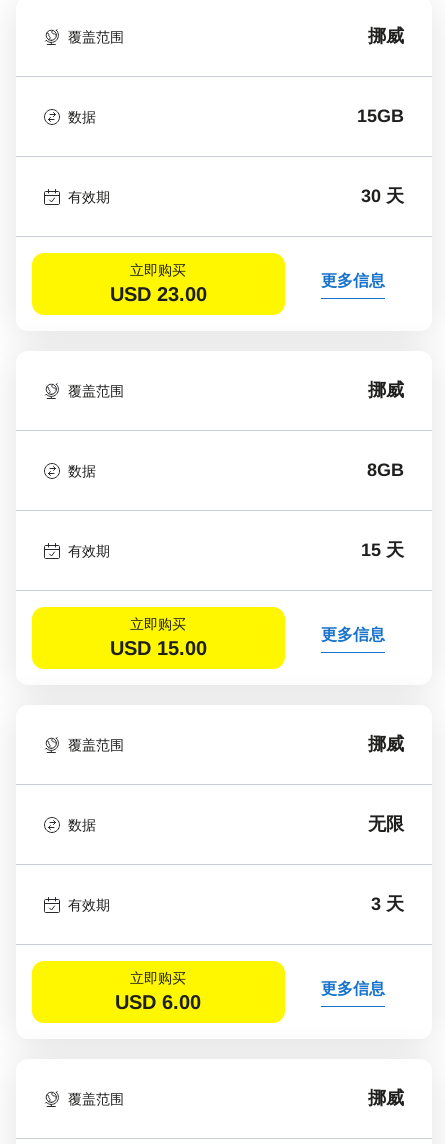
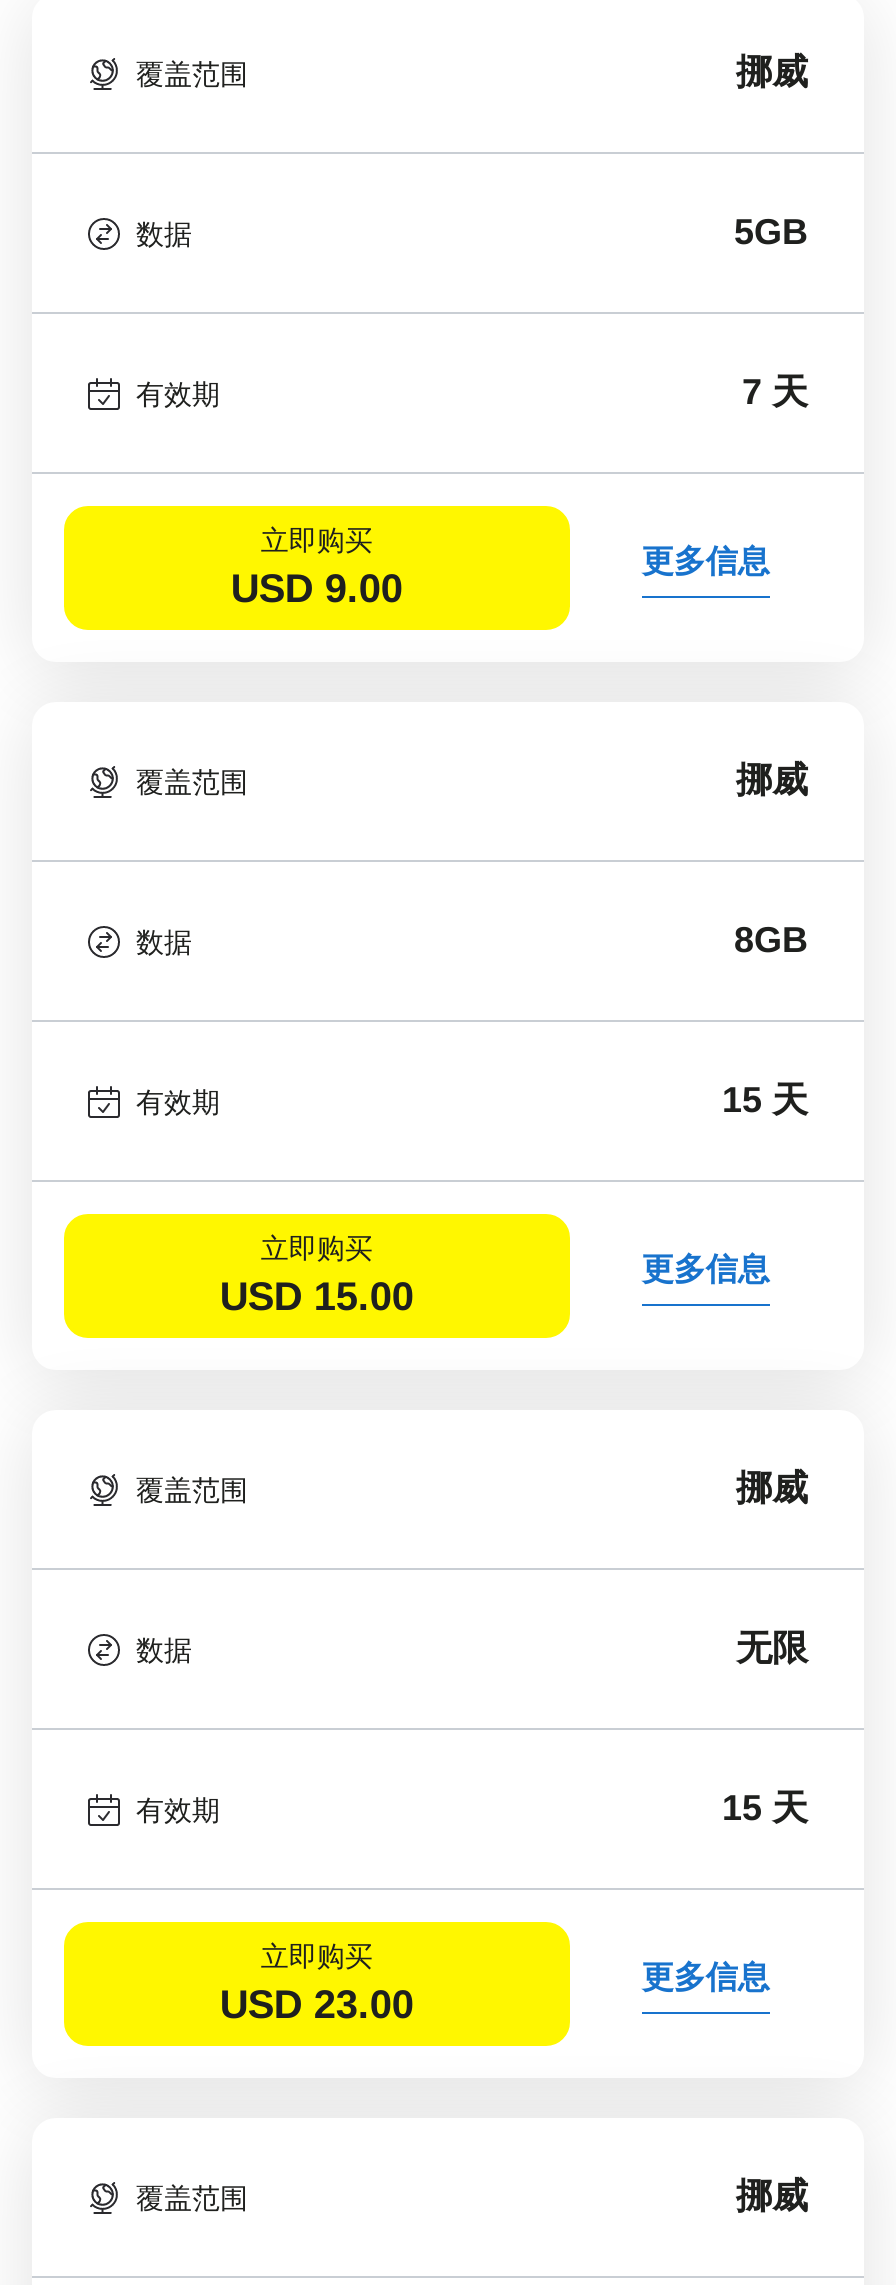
- 15GB
+ 5GB

- 30 天
+ 7 天

- USD 23.00
+ USD 9.00

- 3 天
+ 15 天

- USD 6.00
+ USD 23.00
